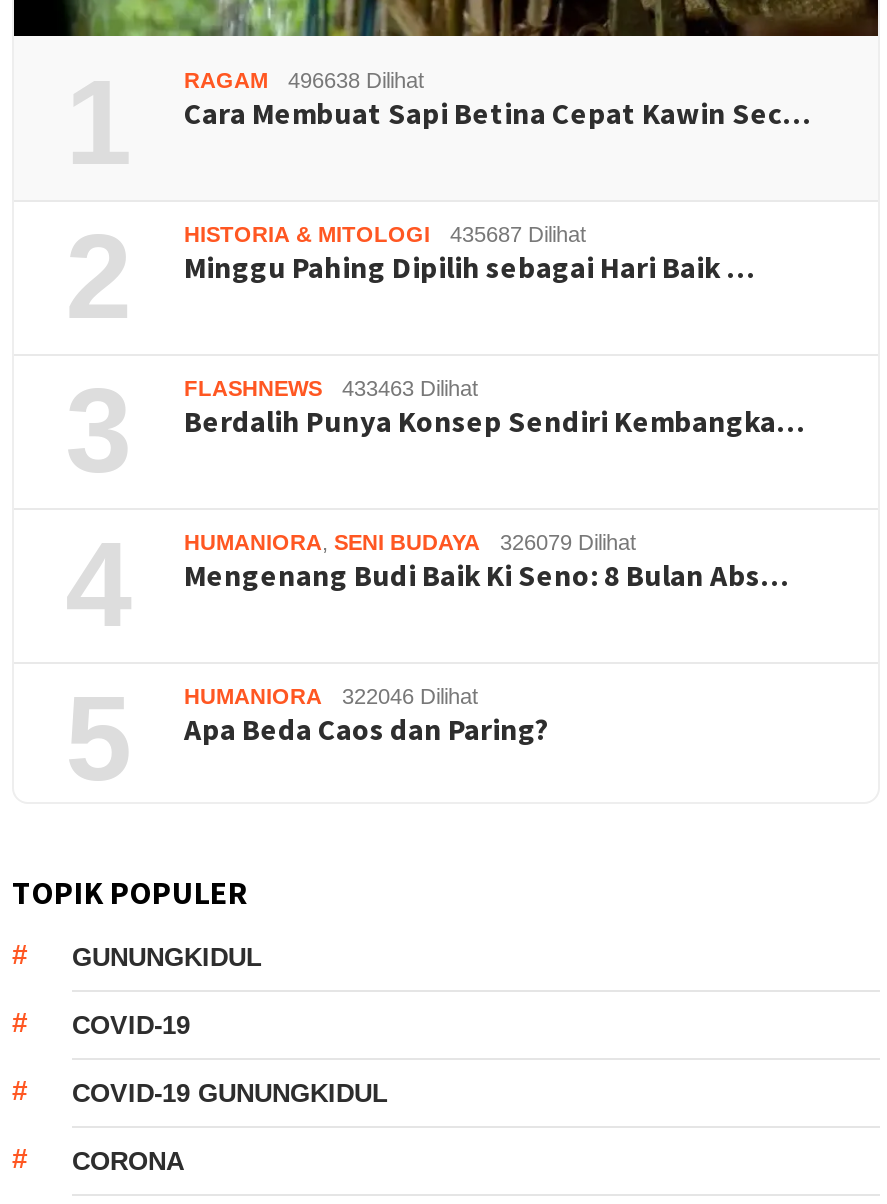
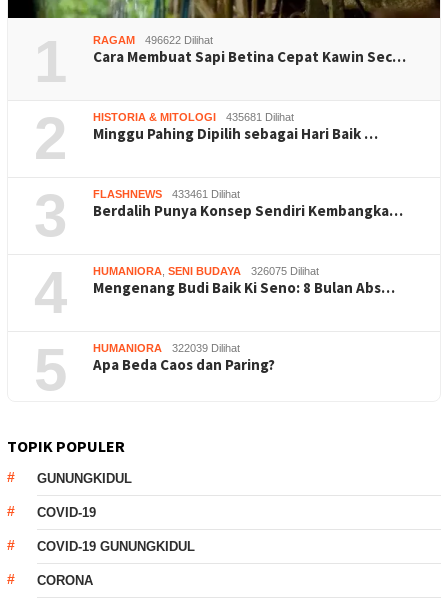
- RAGAM 496638 Dilihat
+ RAGAM 496622 Dilihat

- HISTORIA & MITOLOGI 435687 Dilihat
+ HISTORIA & MITOLOGI 435681 Dilihat

- FLASHNEWS 433463 Dilihat
+ FLASHNEWS 433461 Dilihat

- HUMANIORA, SENI BUDAYA 326079 Dilihat
+ HUMANIORA, SENI BUDAYA 326075 Dilihat

- HUMANIORA 322046 Dilihat
+ HUMANIORA 322039 Dilihat
